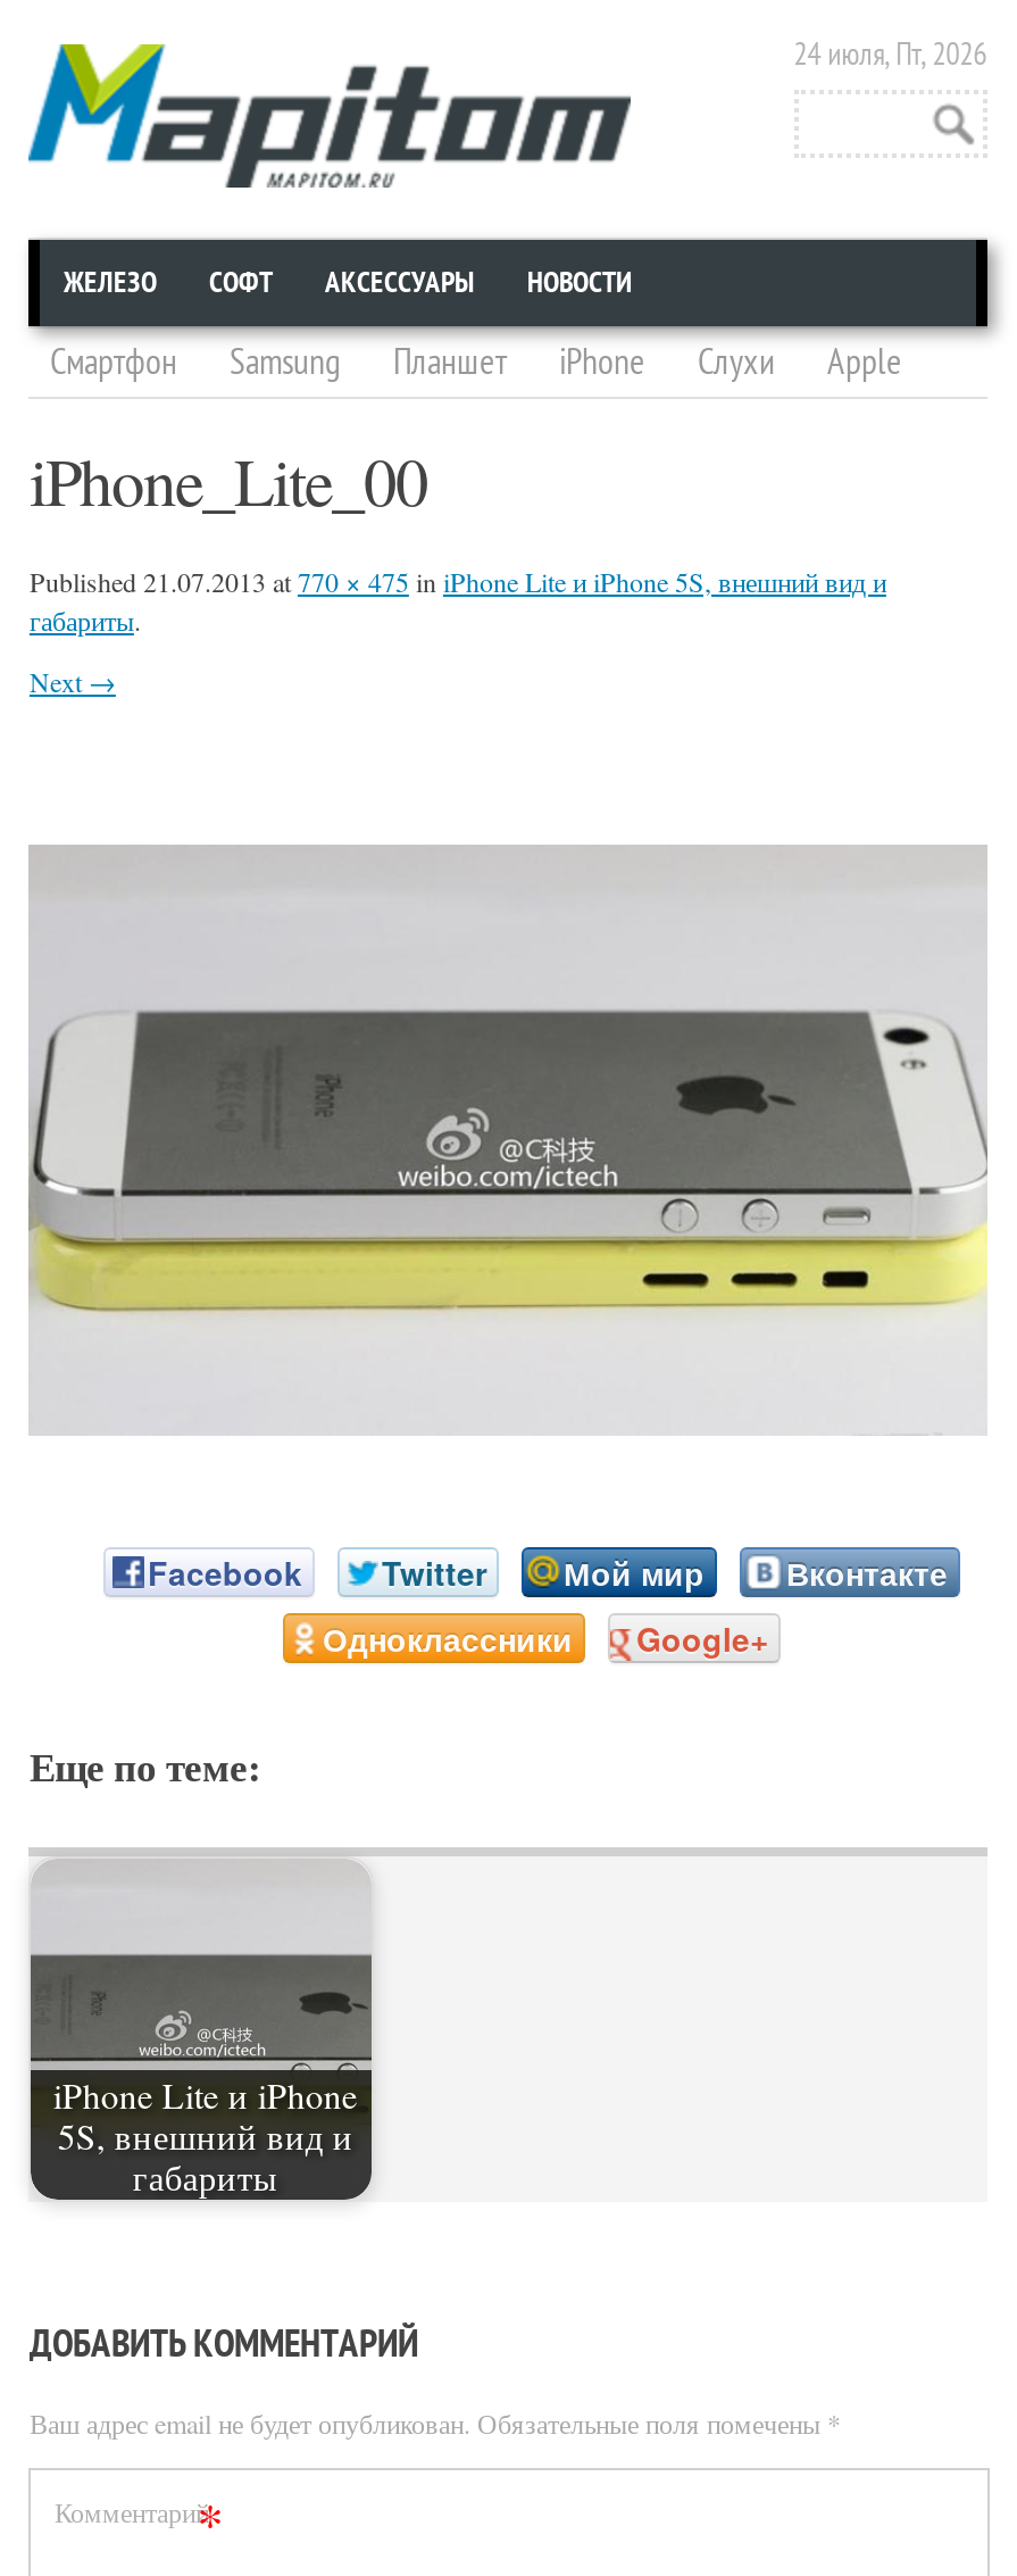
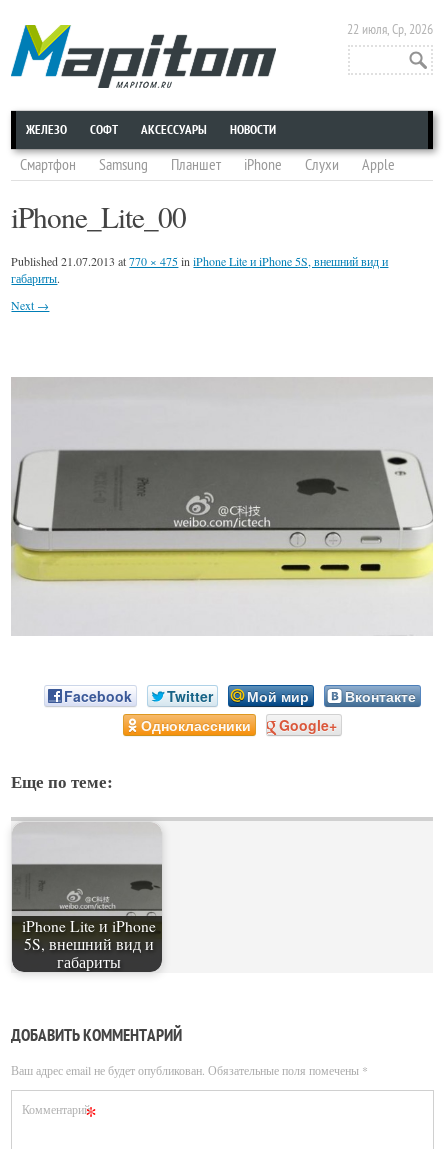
- 24 июля, Пт, 2026
+ 22 июля, Ср, 2026
